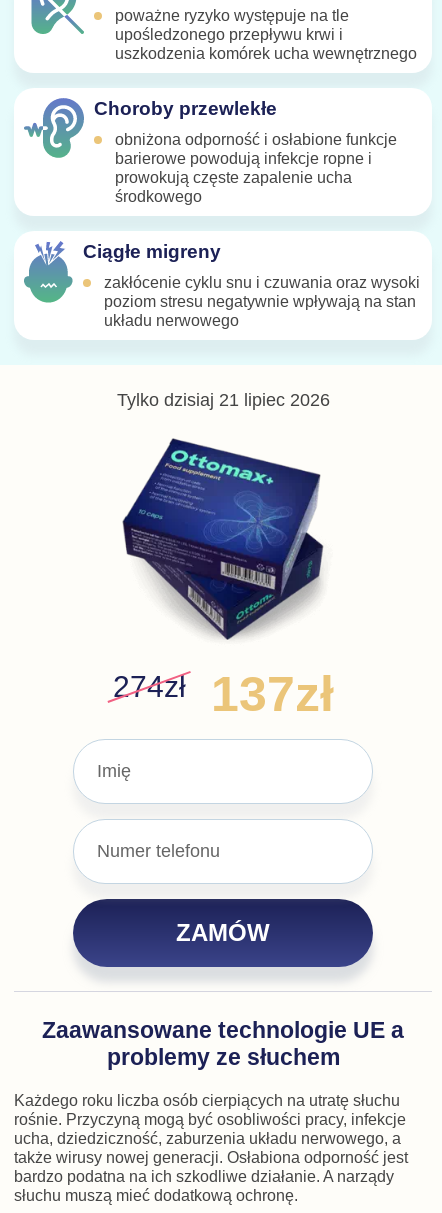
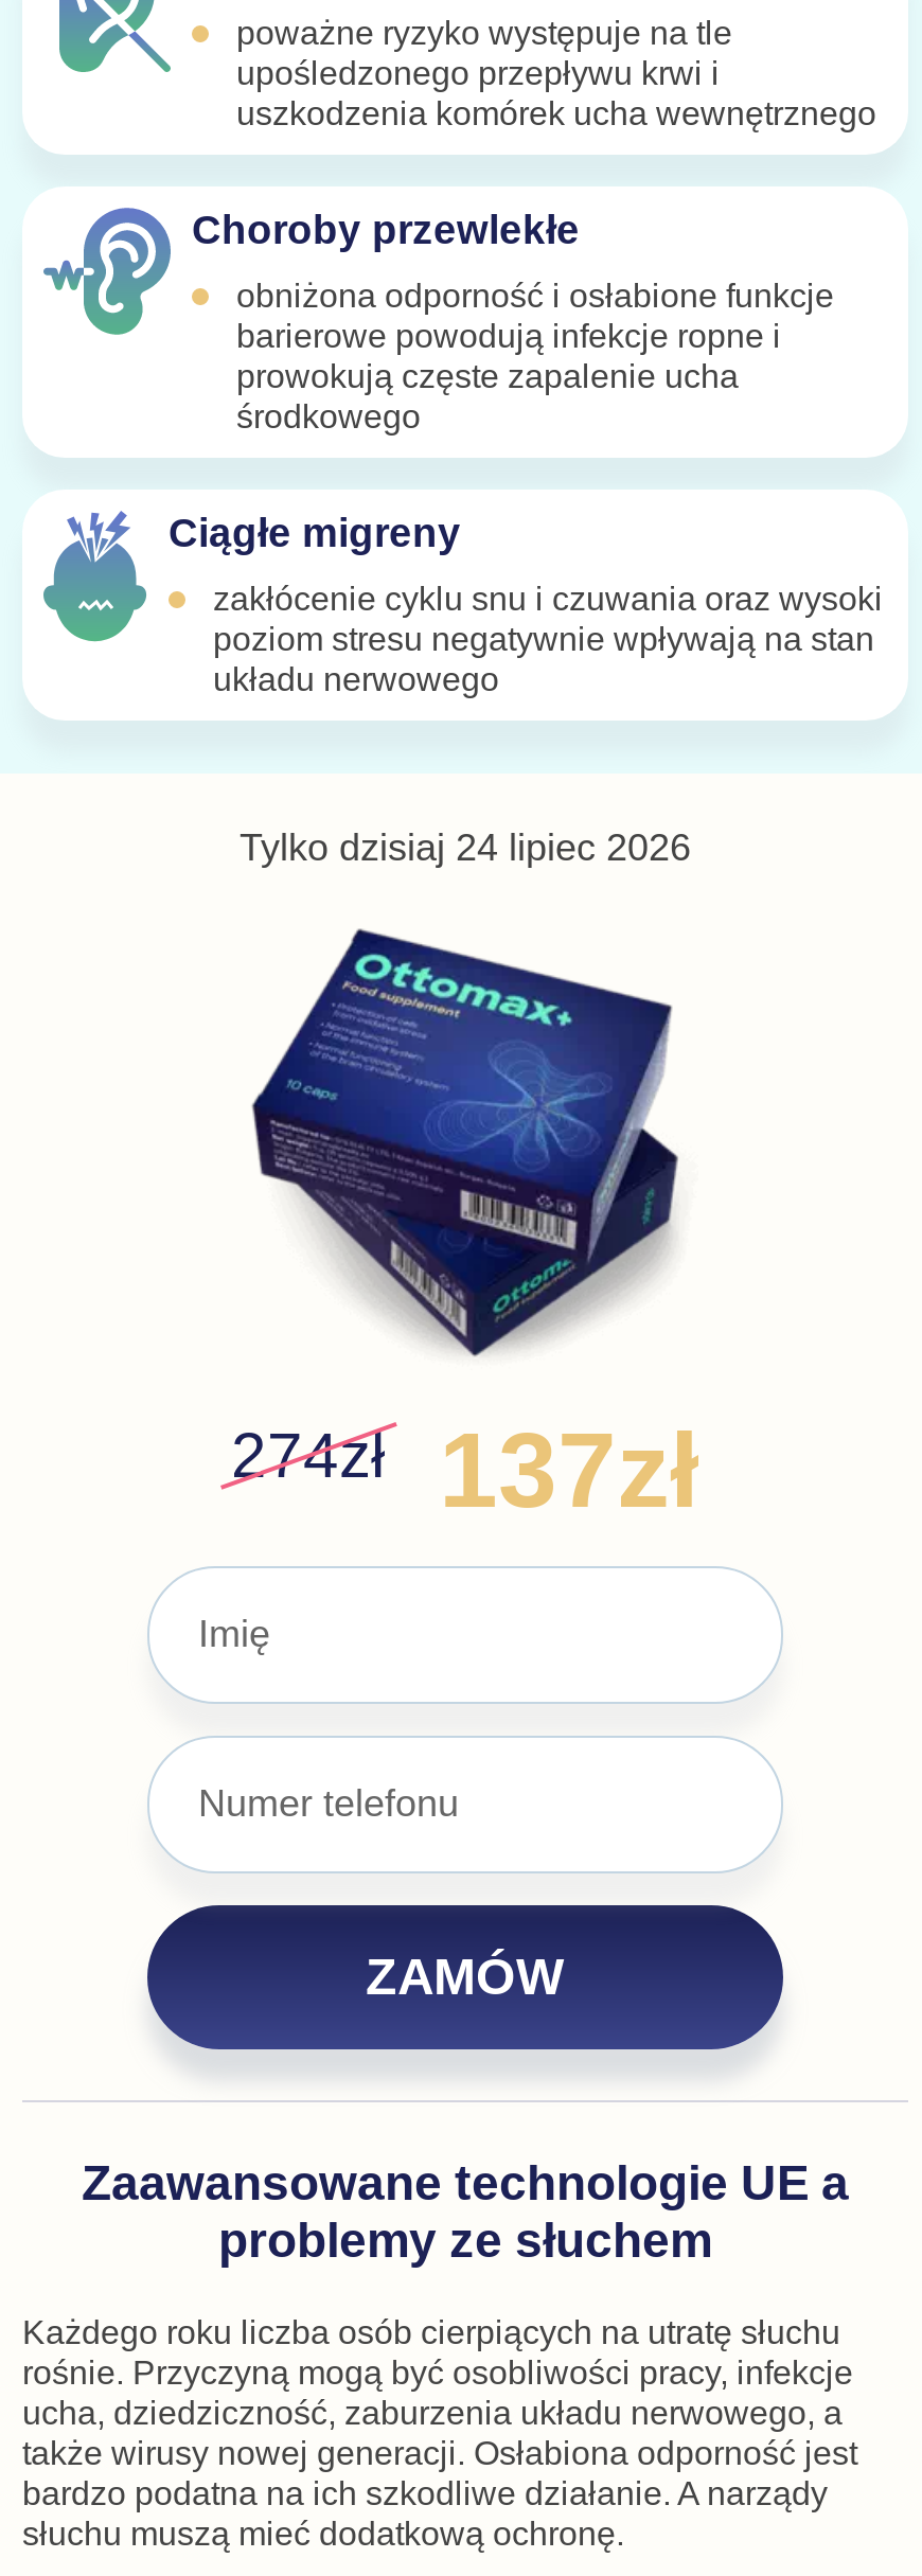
- Tylko dzisiaj 21 lipiec 2026
+ Tylko dzisiaj 24 lipiec 2026
